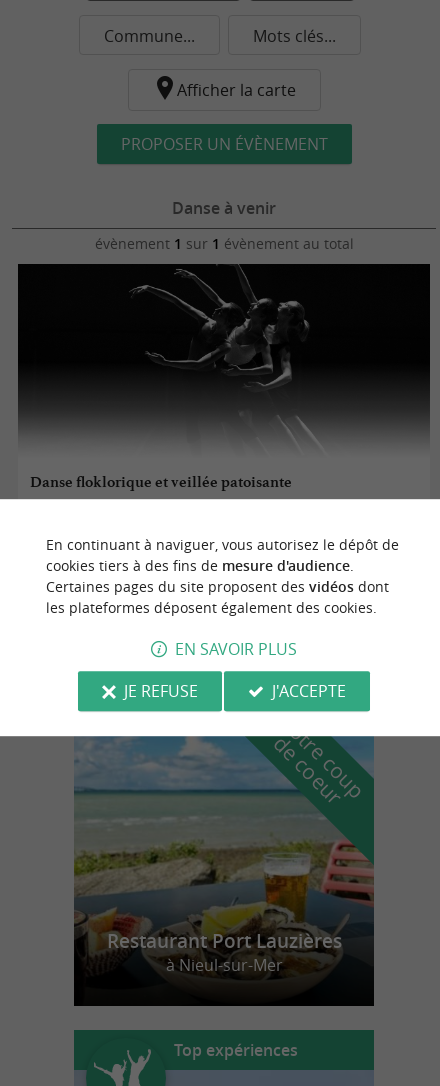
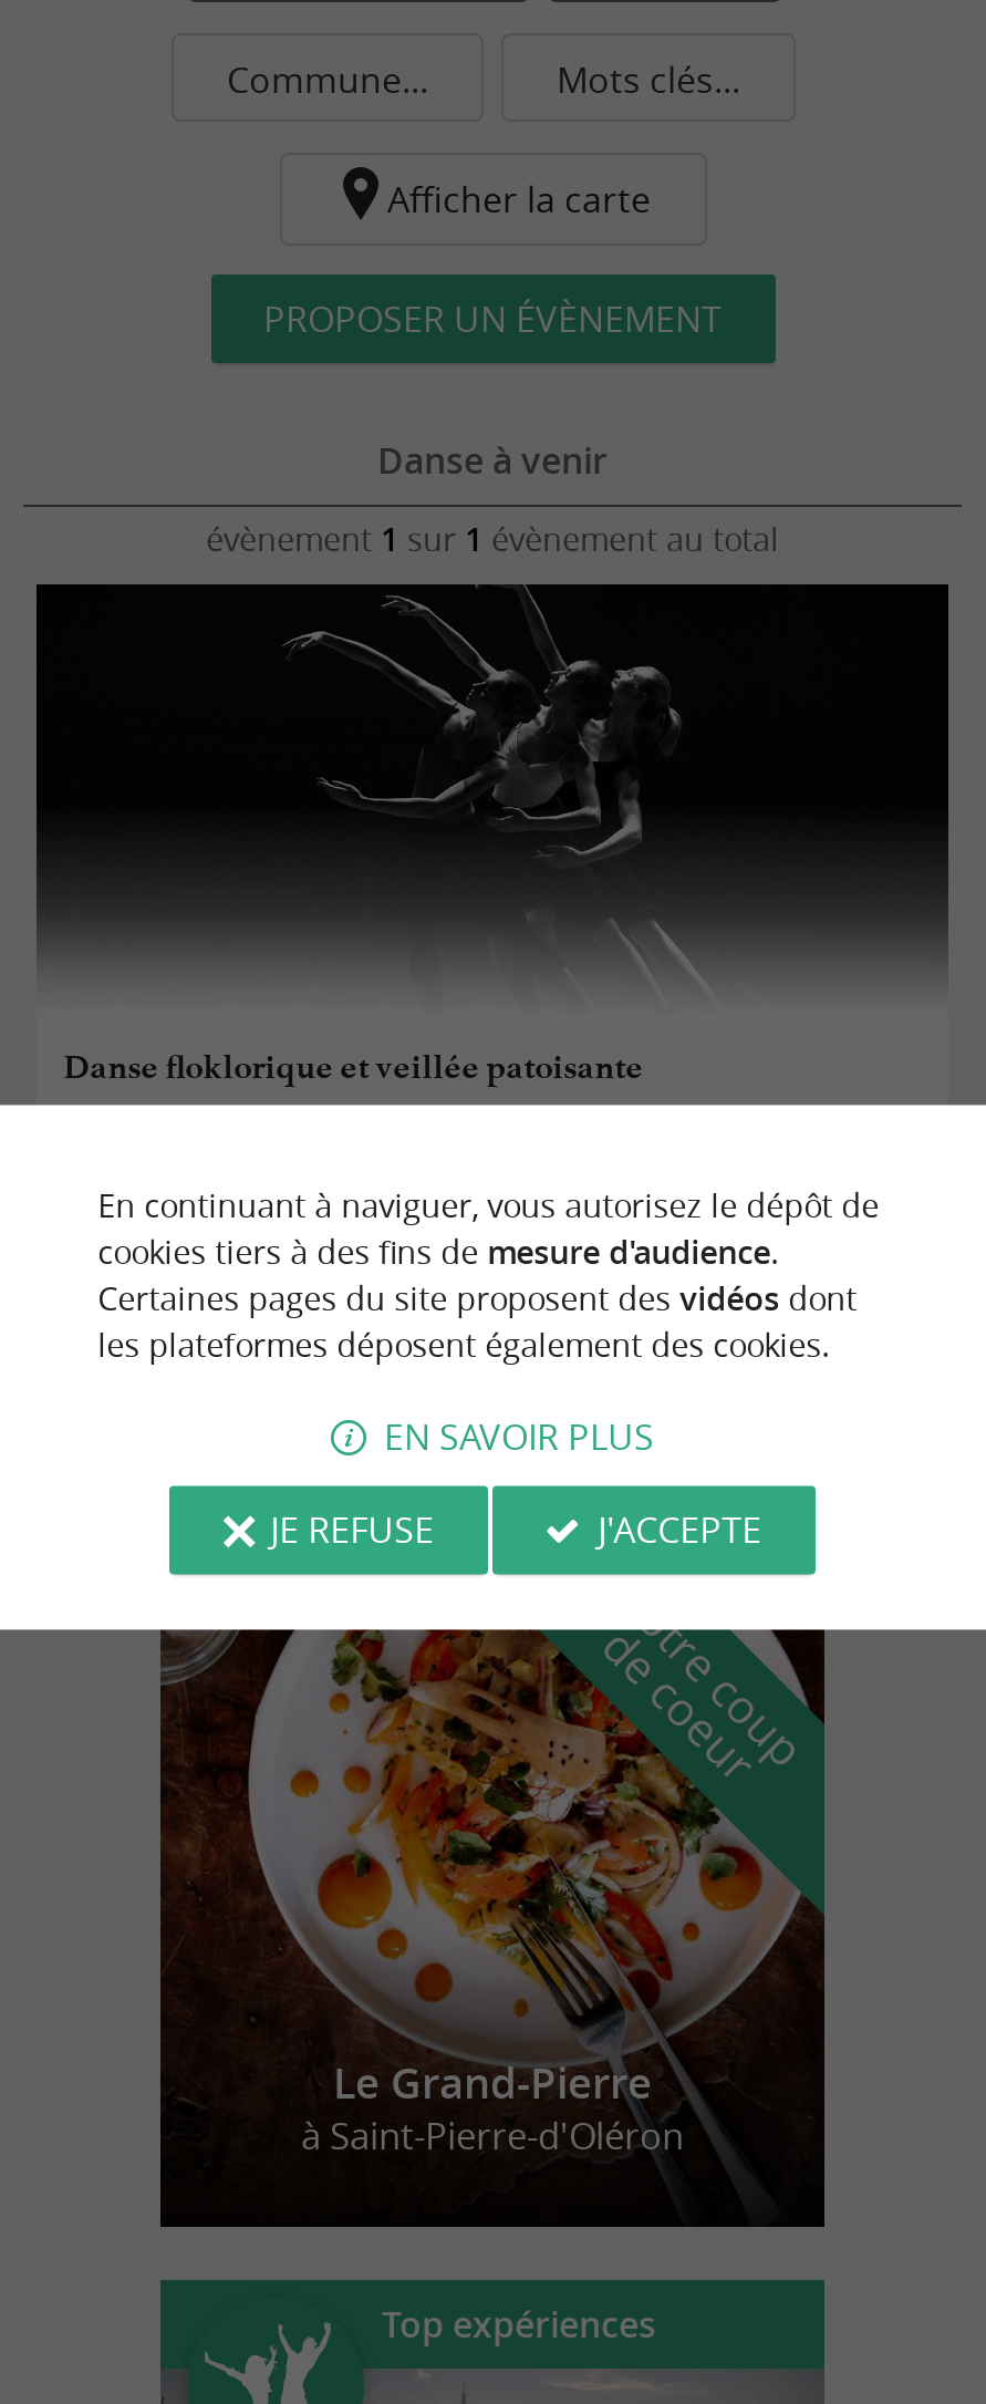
- [image]
- Restaurant Port Lauzières
- à Nieul-sur-Mer
+ [image]
+ Le Grand-Pierre
+ à Saint-Pierre-d'Oléron
